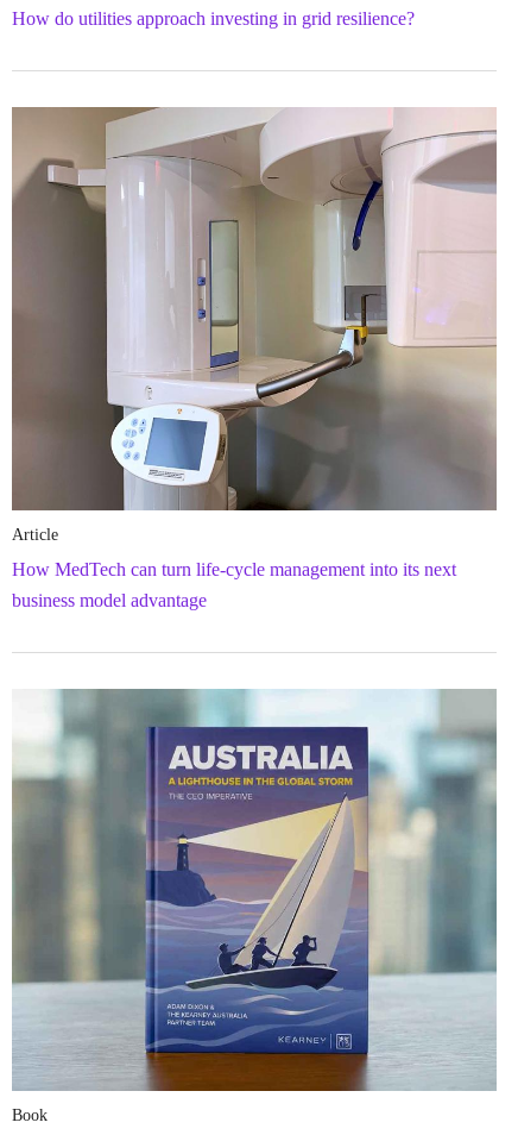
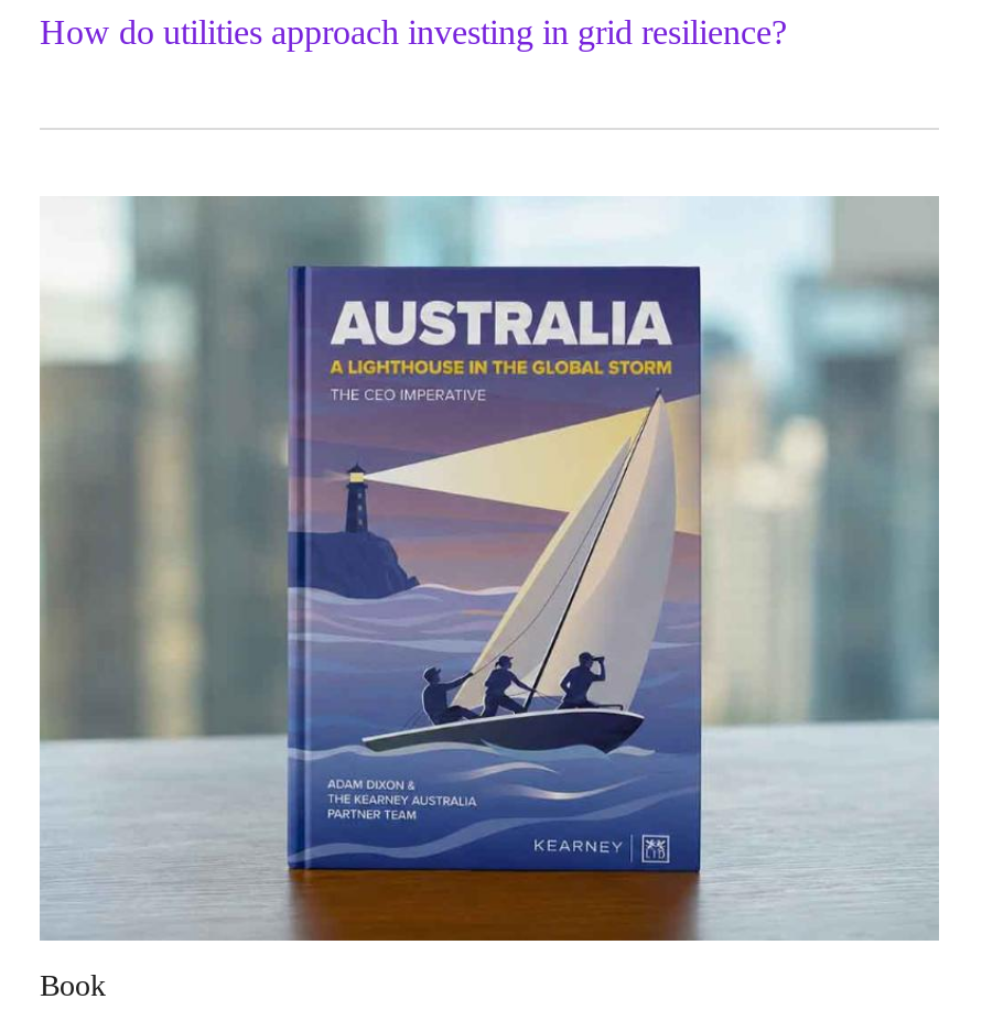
- [image]
- Article
- How MedTech can turn life-cycle management into its next
- business model advantage
